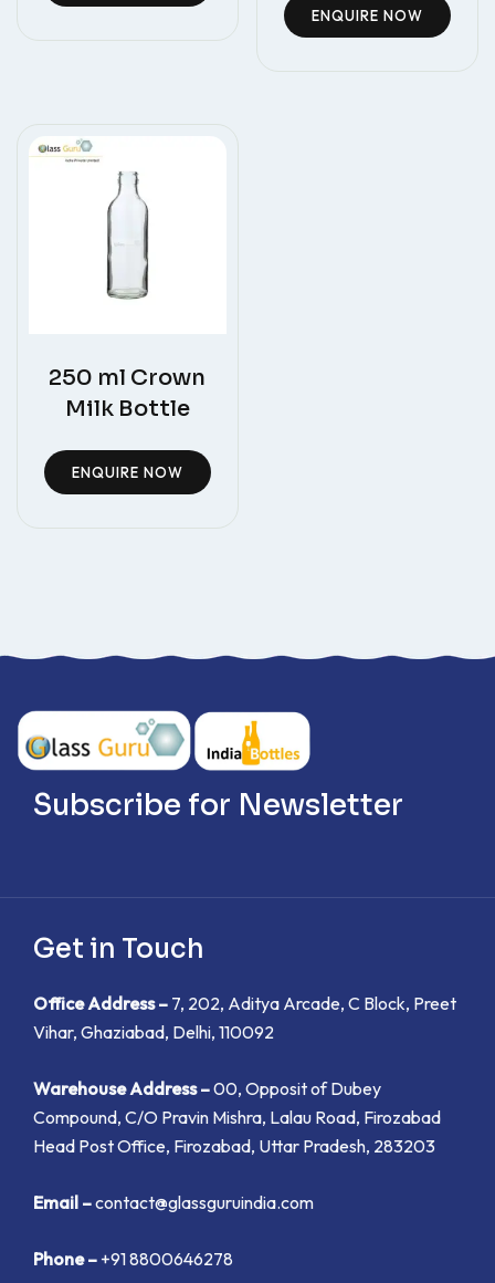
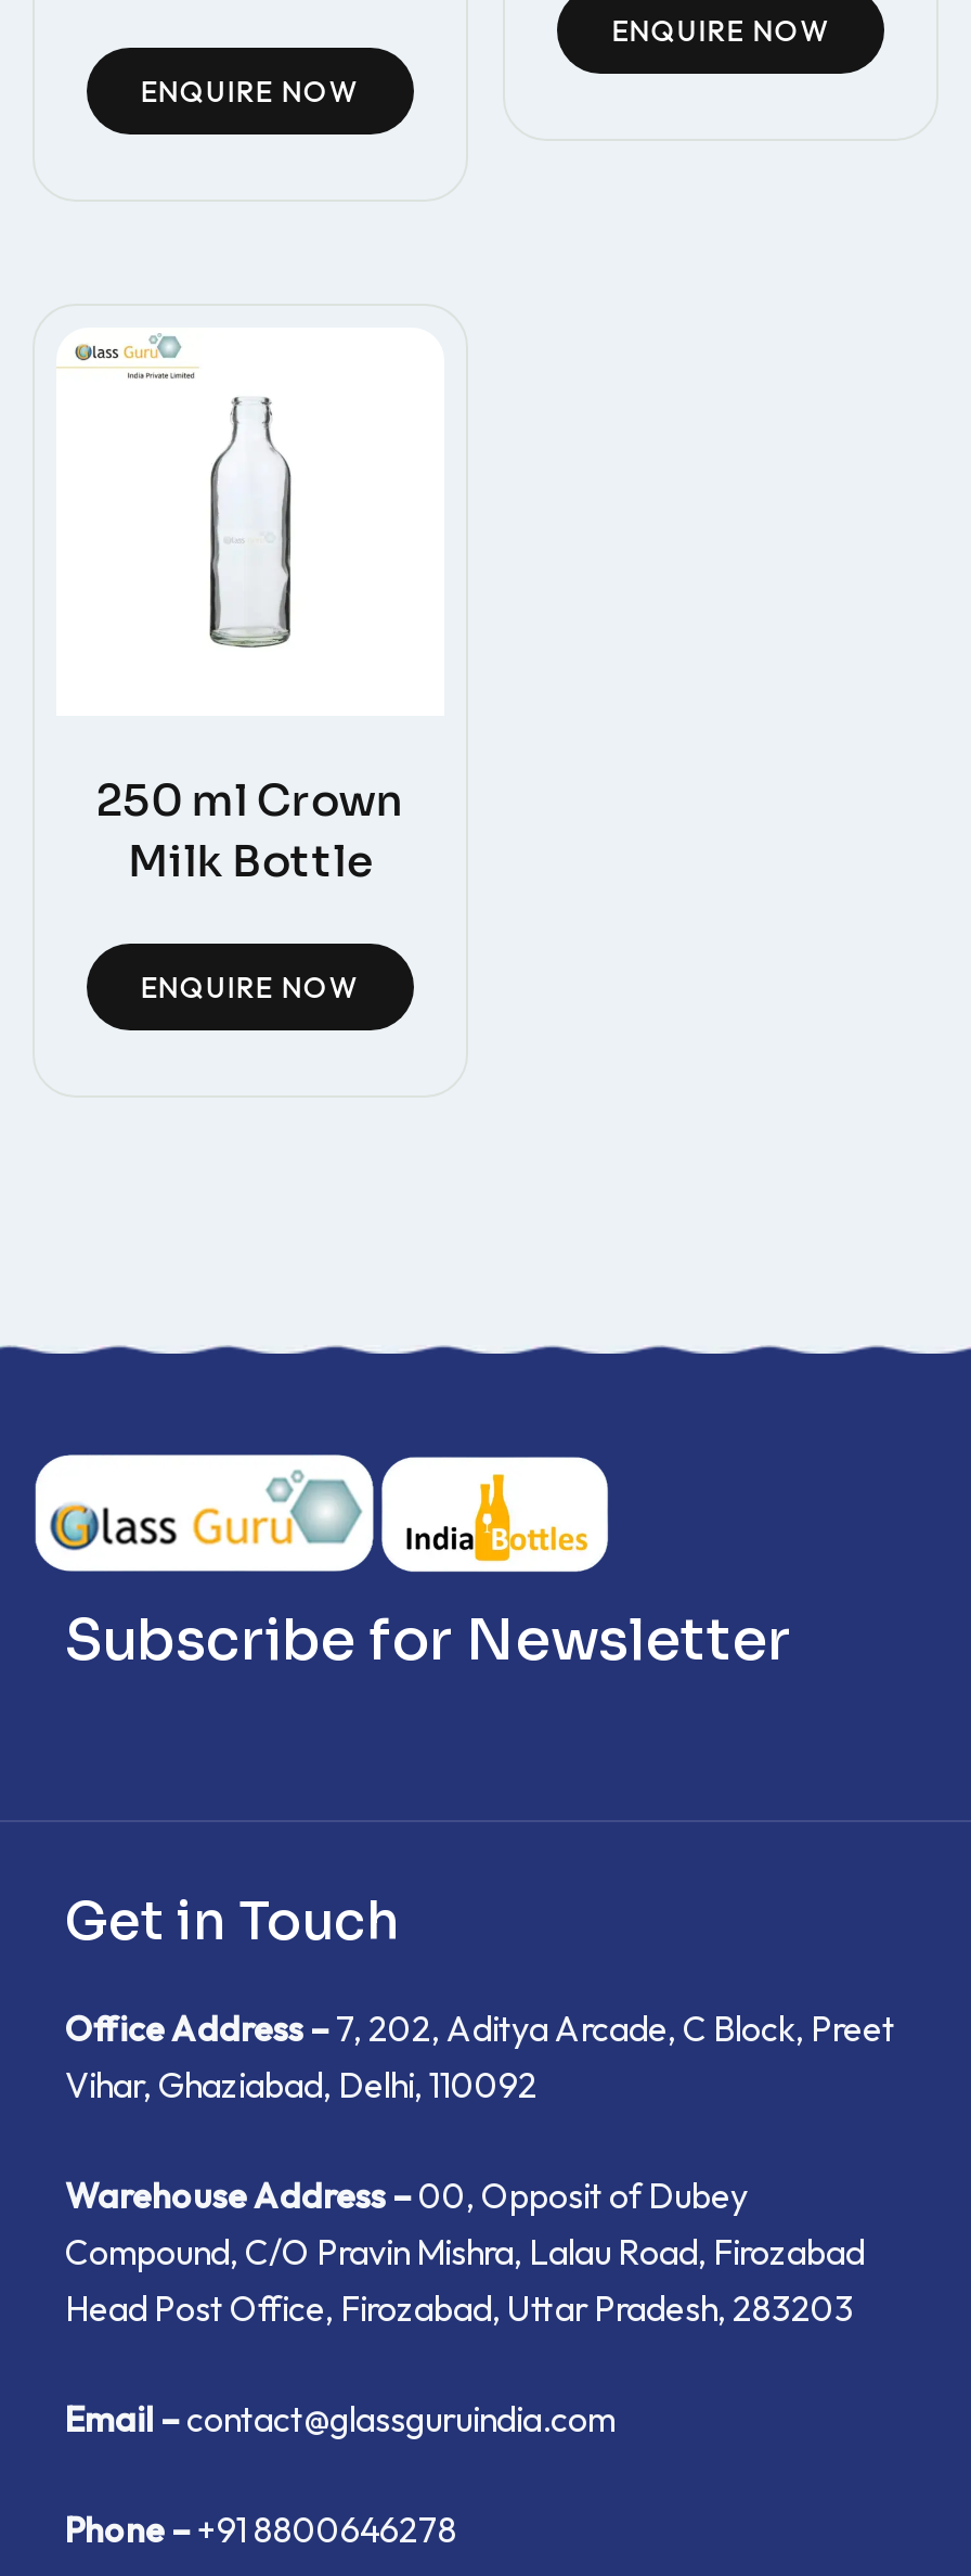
+ ENQUIRE NOW
